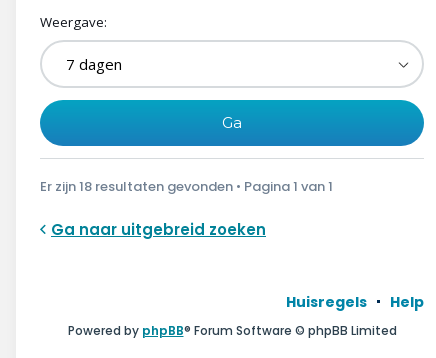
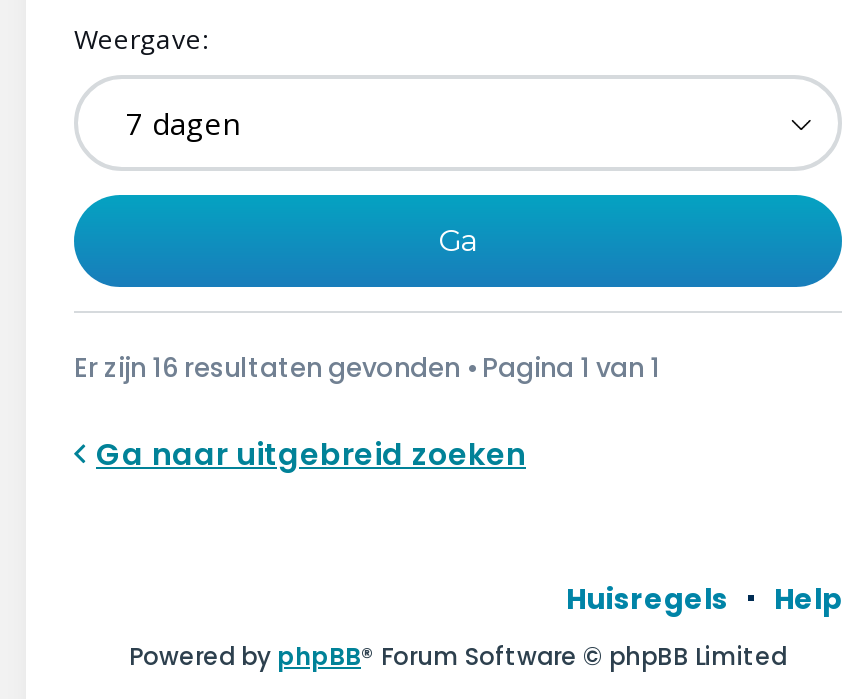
- Er zijn 18 resultaten gevonden • Pagina 1 van 1
+ Er zijn 16 resultaten gevonden • Pagina 1 van 1
